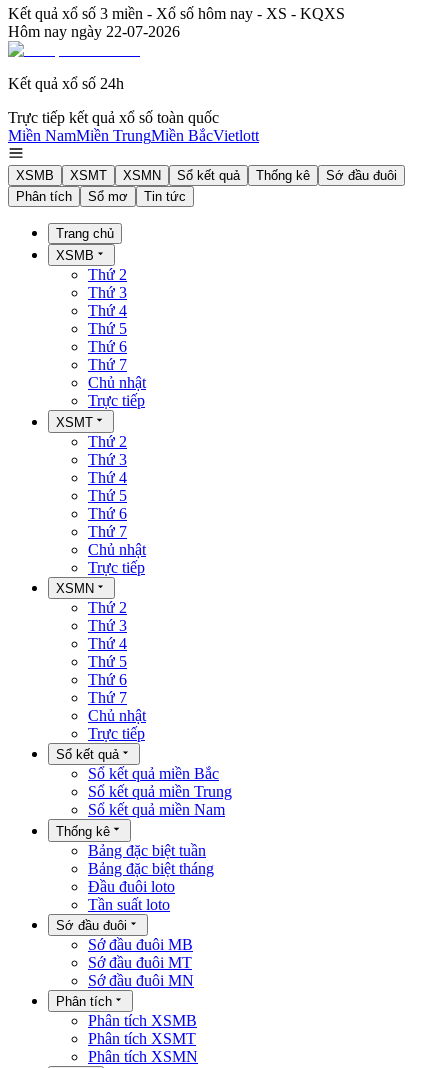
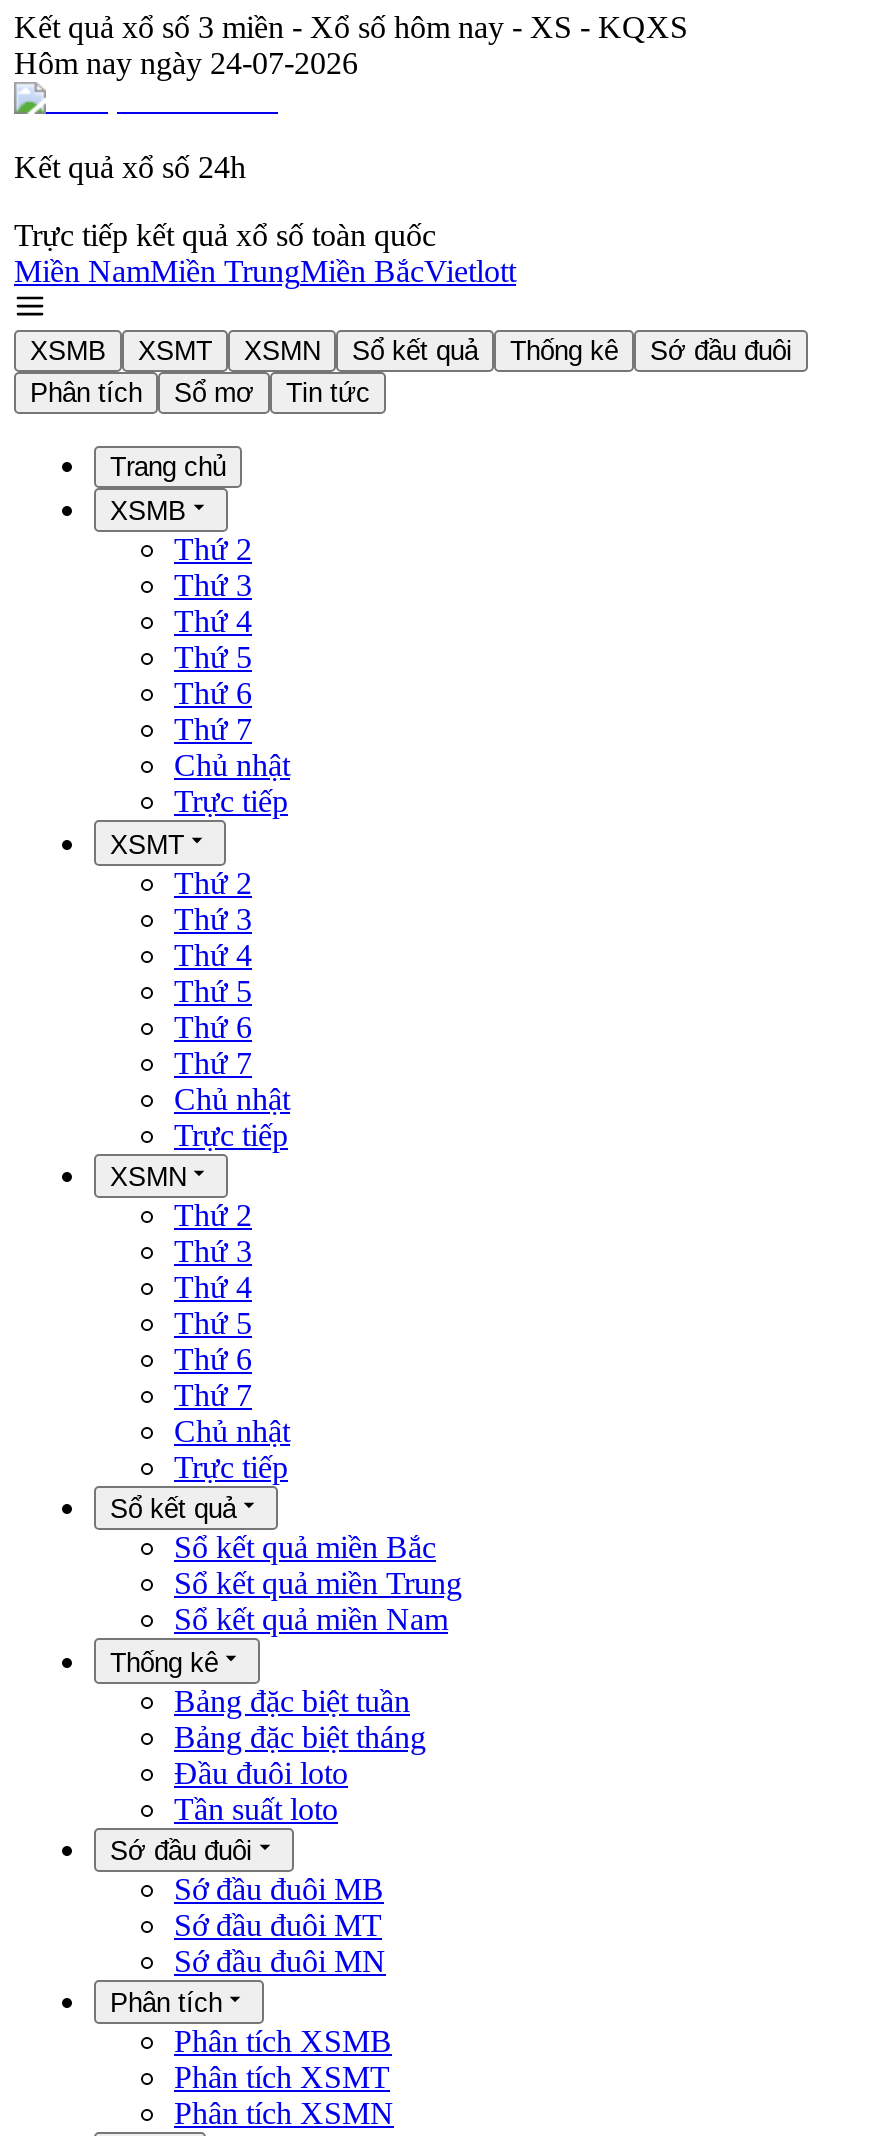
- Hôm nay ngày 22-07-2026
+ Hôm nay ngày 24-07-2026
